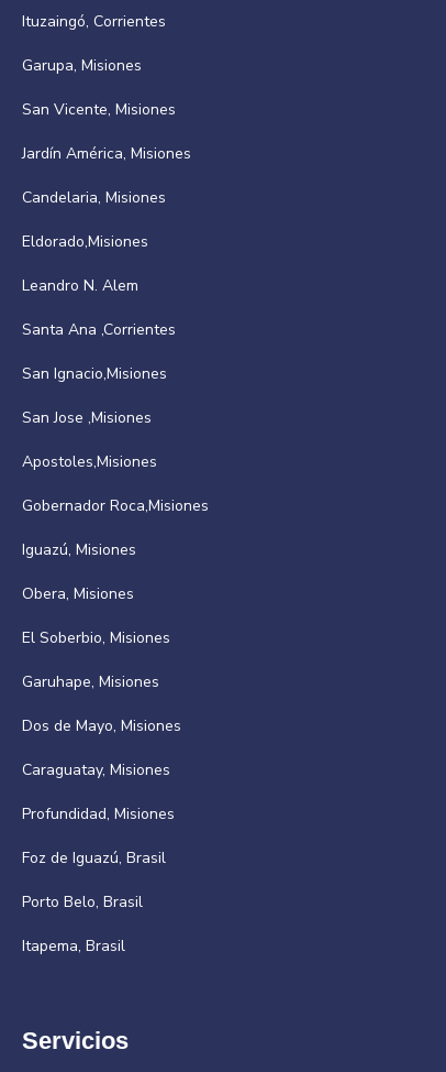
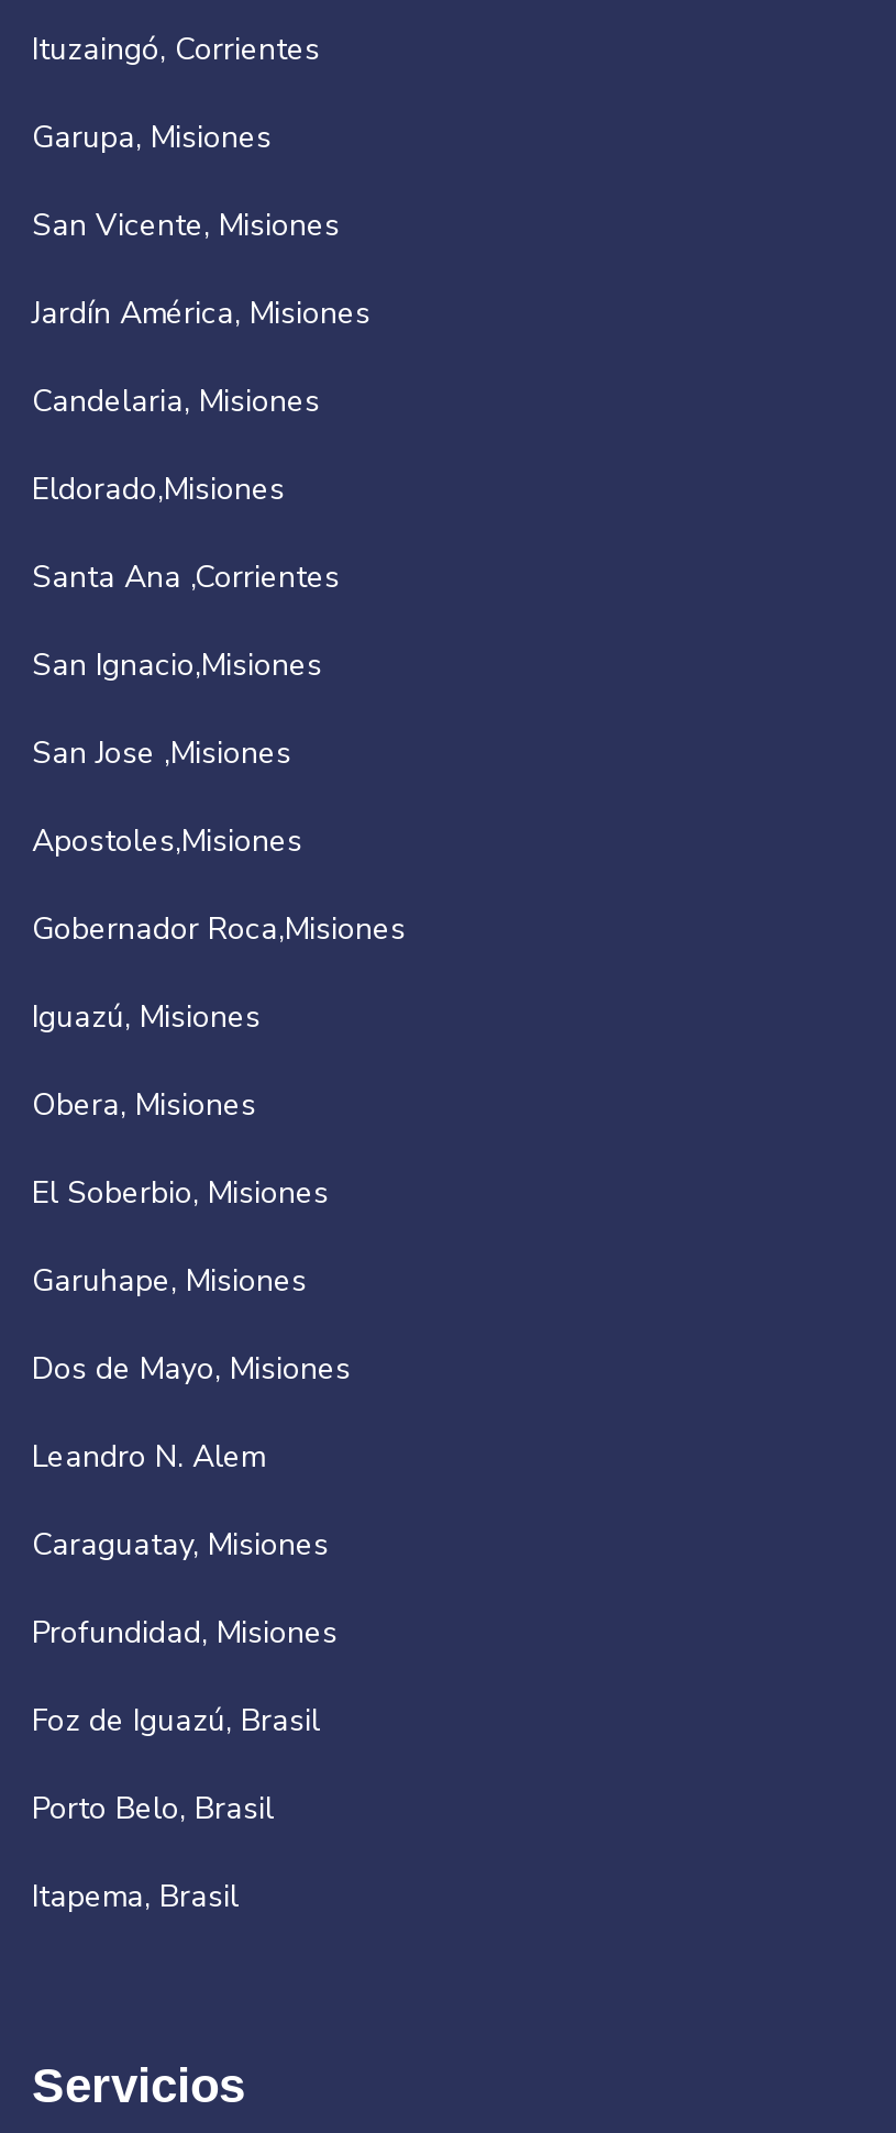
moved down: Leandro N. Alem

moved up: Santa Ana ,Corrientes | San Ignacio,Misiones | San Jose ,Misiones | ... | Garuhape, Misiones | Dos de Mayo, Misiones
